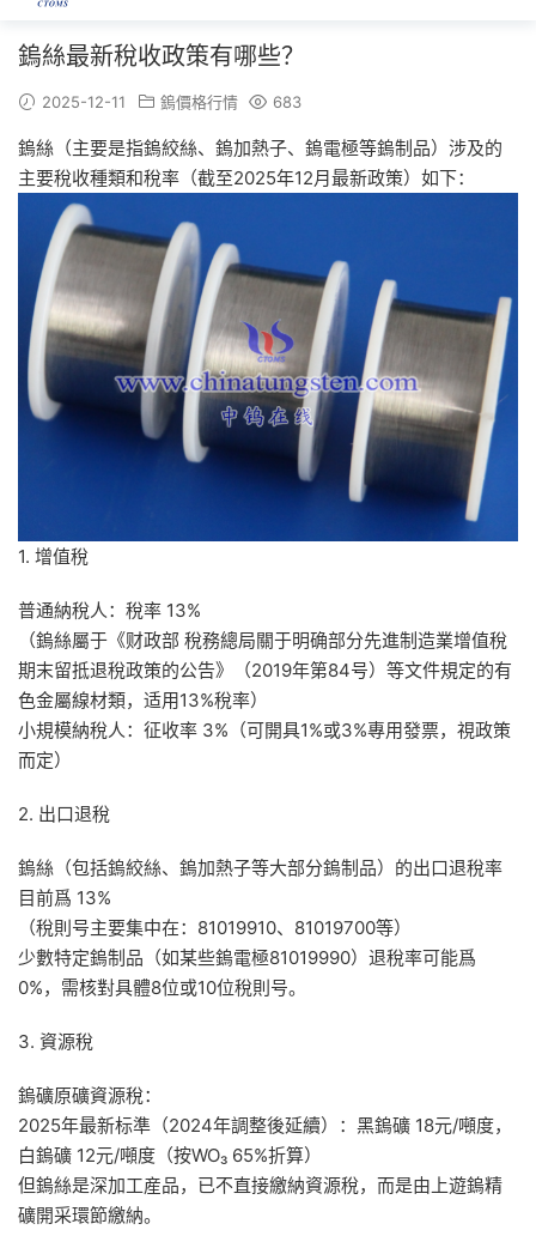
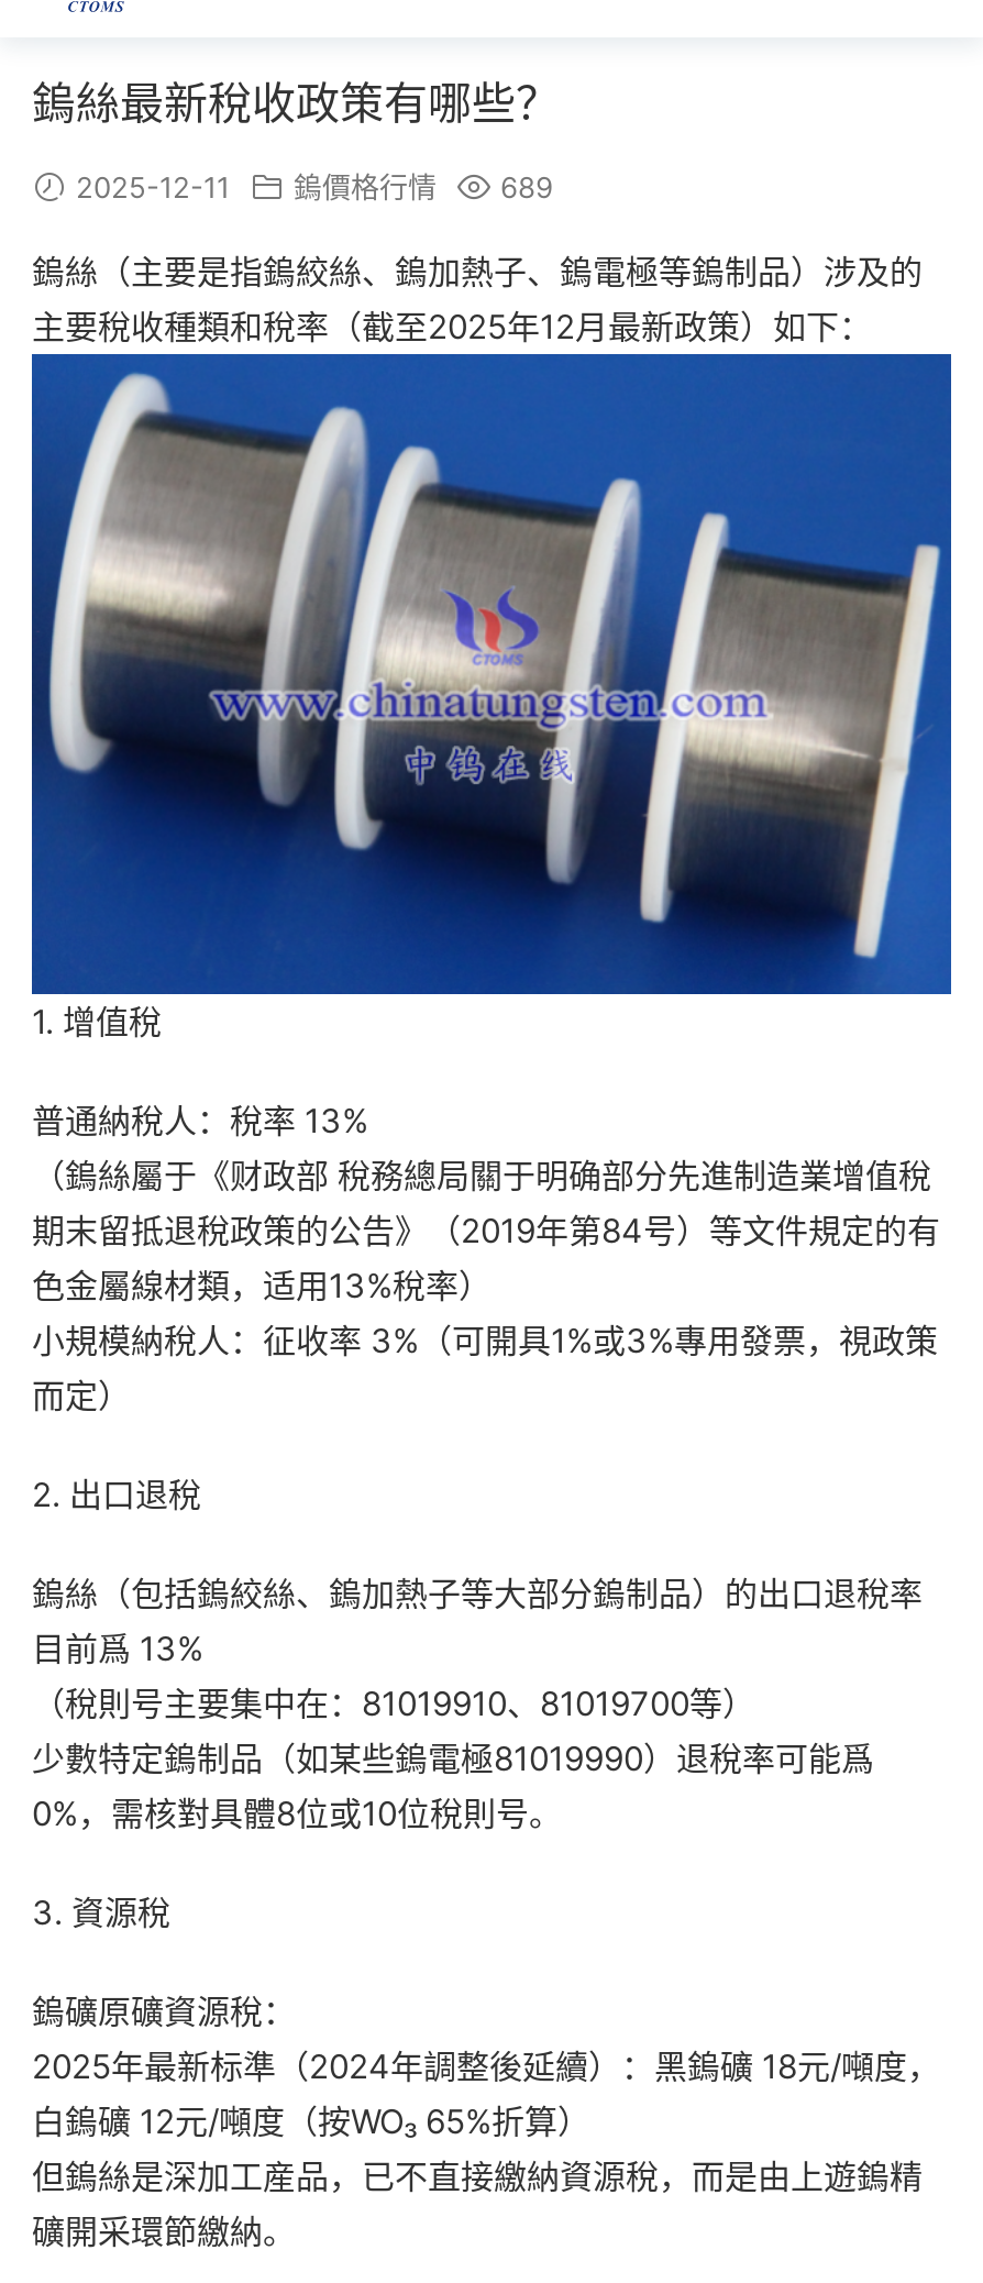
- 2025-12-11 鎢價格行情 683
+ 2025-12-11 鎢價格行情 689
